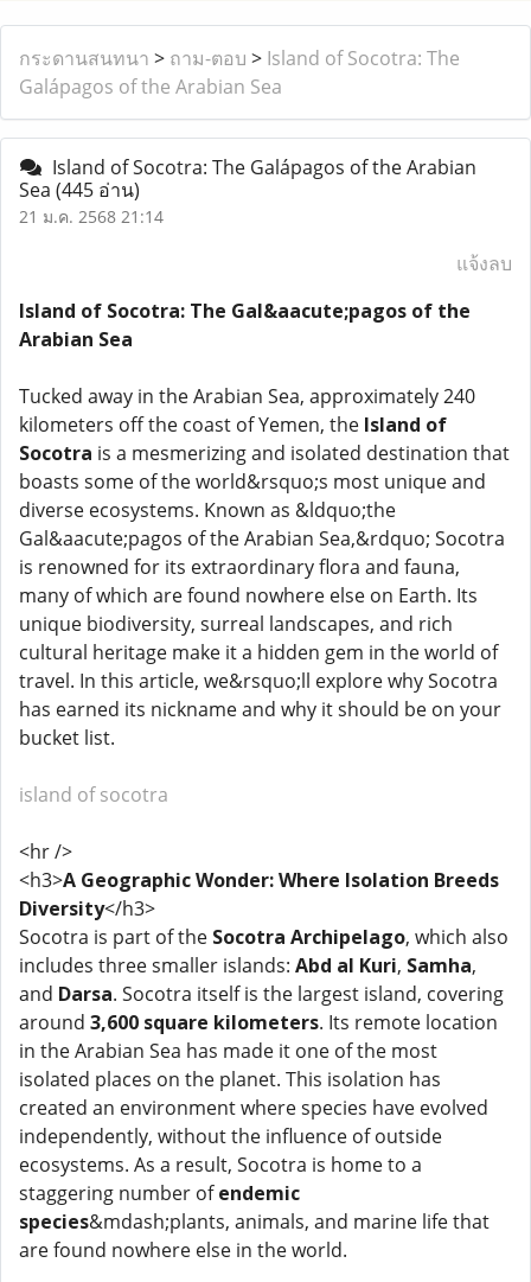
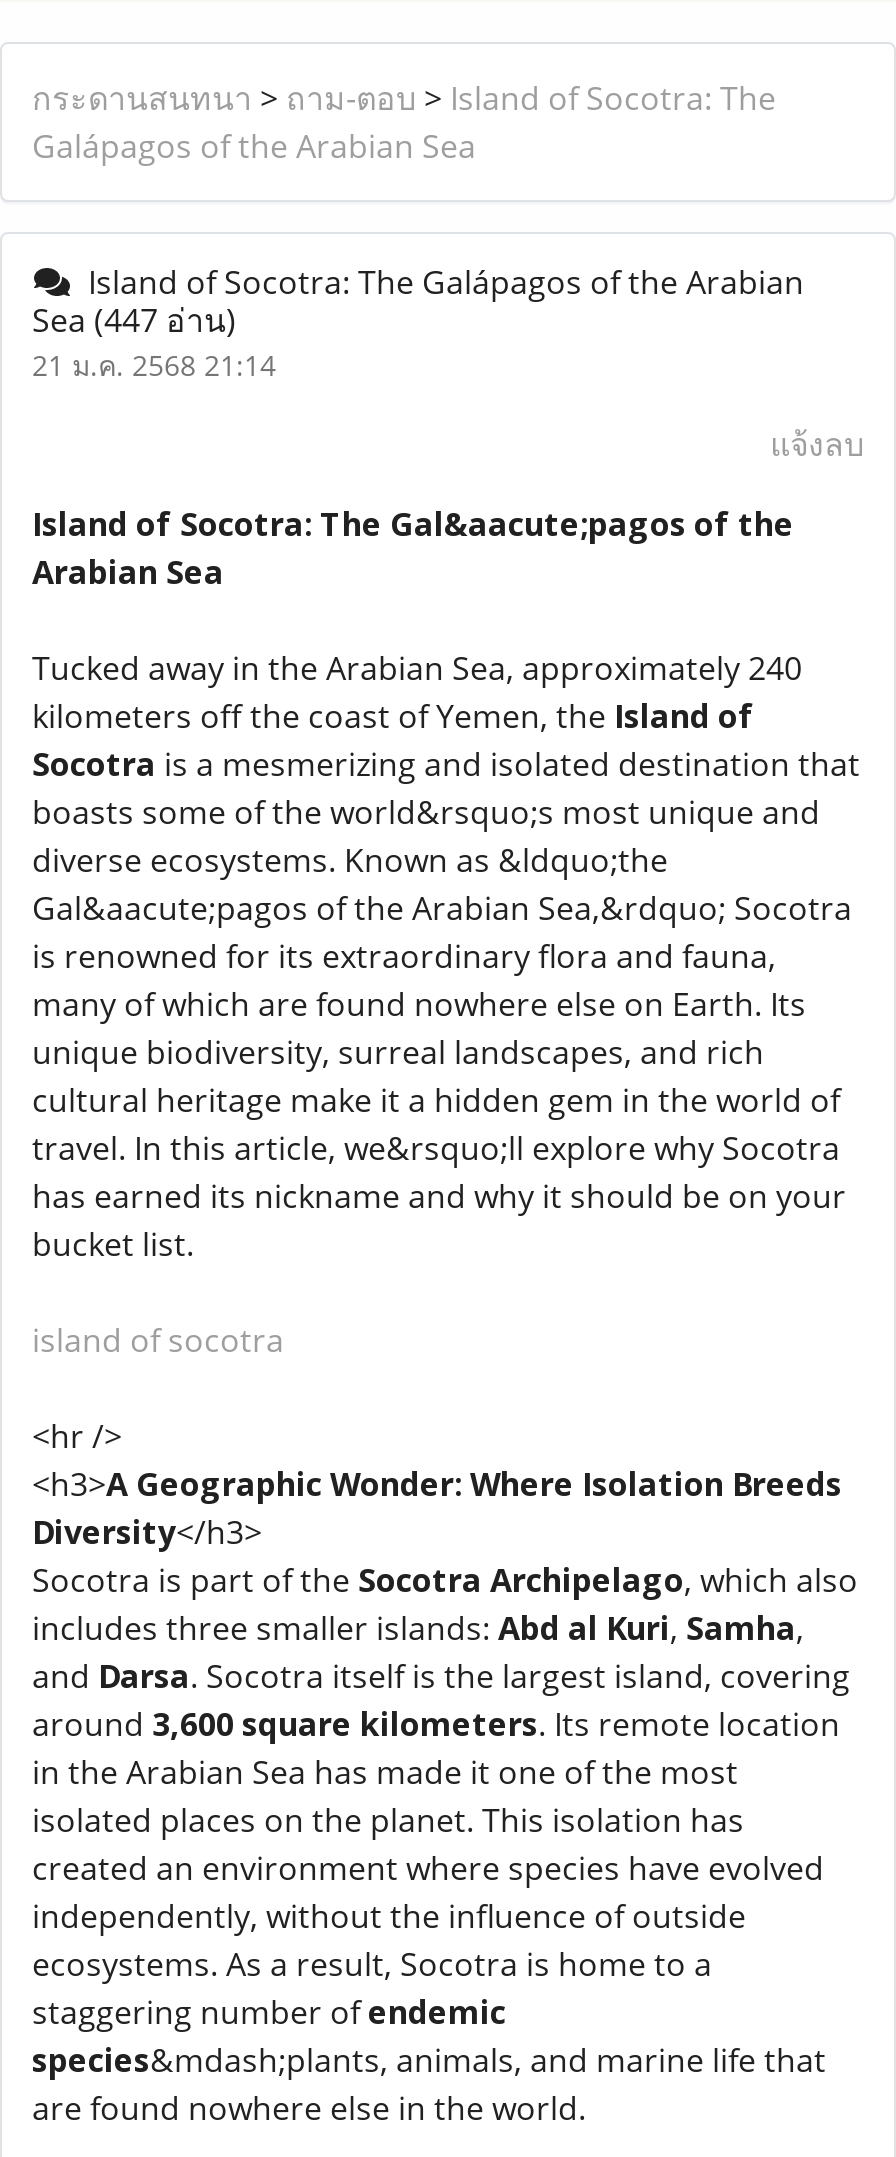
- Sea (445 อ่าน)
+ Sea (447 อ่าน)
